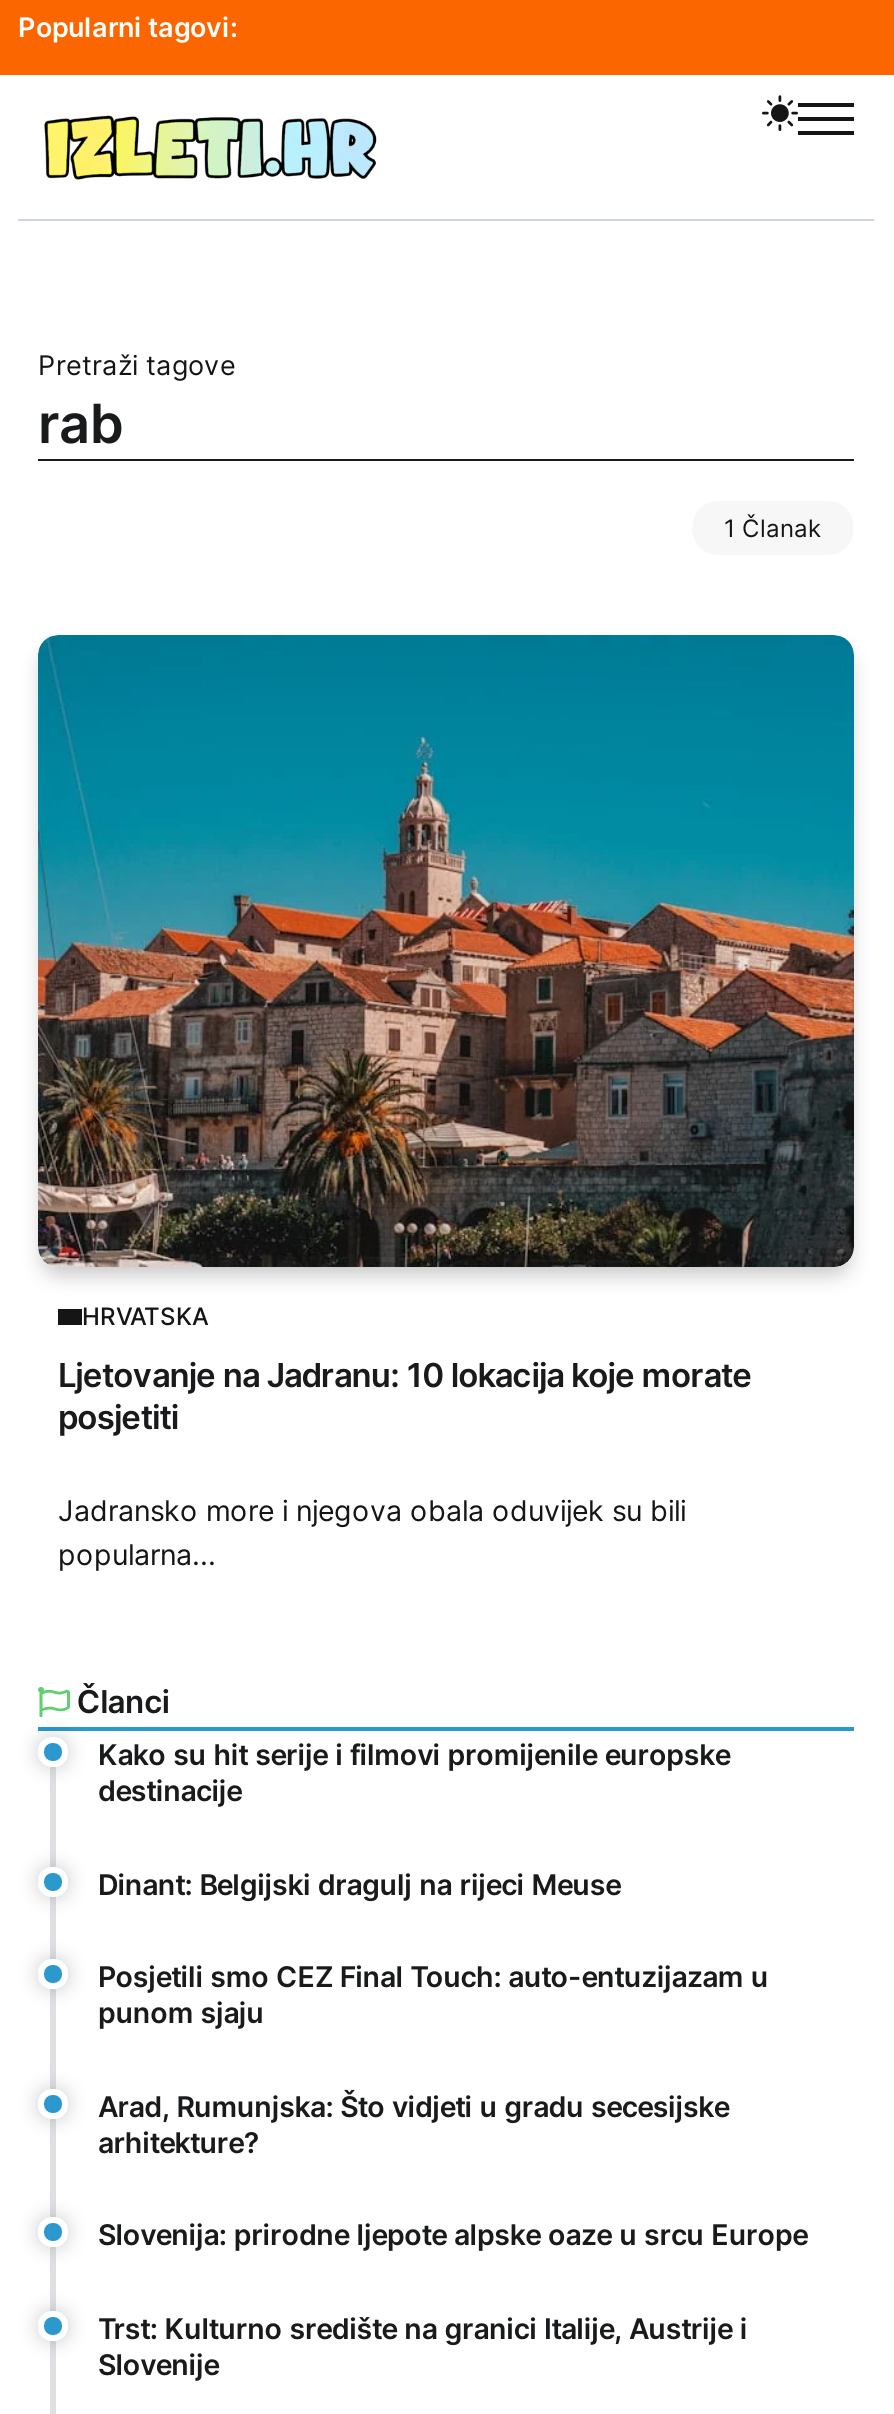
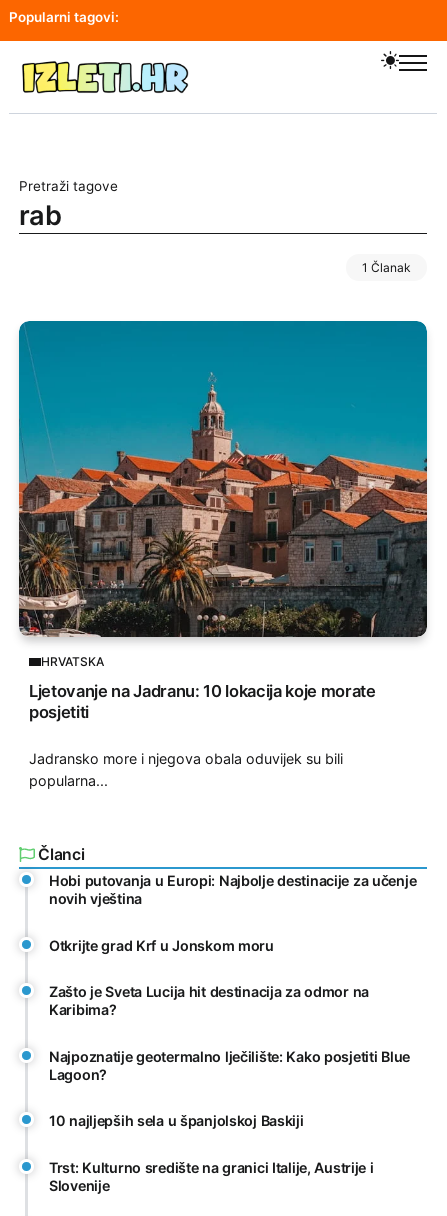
- Kako su hit serije i filmovi promijenile europske
- destinacije
+ Hobi putovanja u Europi: Najbolje destinacije za učenje
+ novih vještina

- Dinant: Belgijski dragulj na rijeci Meuse
+ Otkrijte grad Krf u Jonskom moru

- Posjetili smo CEZ Final Touch: auto-entuzijazam u
- punom sjaju
+ Zašto je Sveta Lucija hit destinacija za odmor na
+ Karibima?

- Arad, Rumunjska: Što vidjeti u gradu secesijske
- arhitekture?
+ Najpoznatije geotermalno lječilište: Kako posjetiti Blue
+ Lagoon?

- Slovenija: prirodne ljepote alpske oaze u srcu Europe
+ 10 najljepših sela u španjolskoj Baskiji
